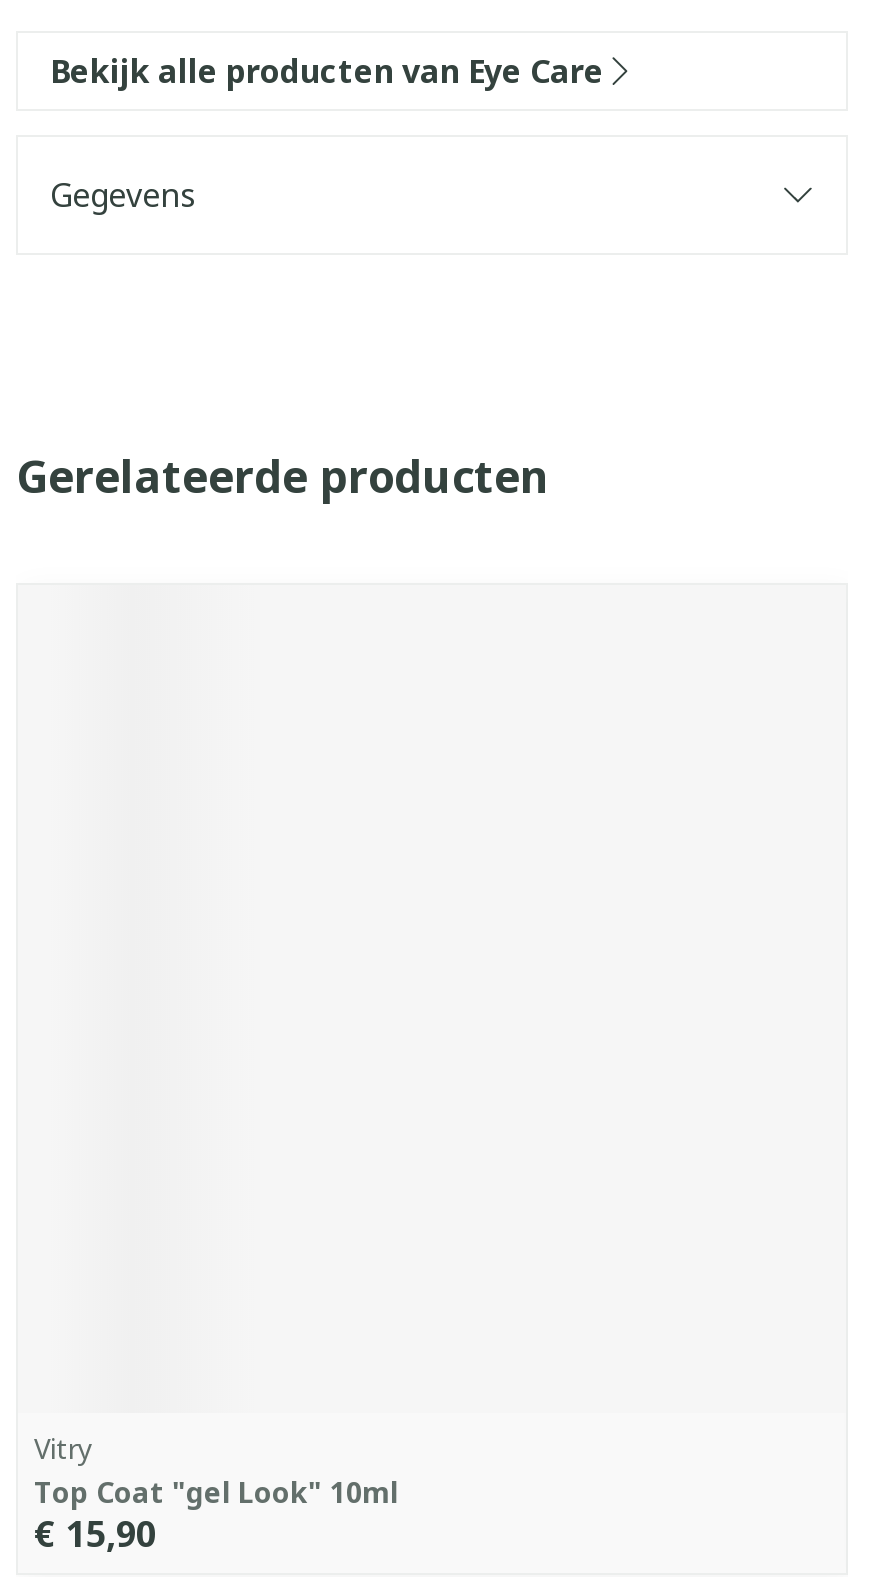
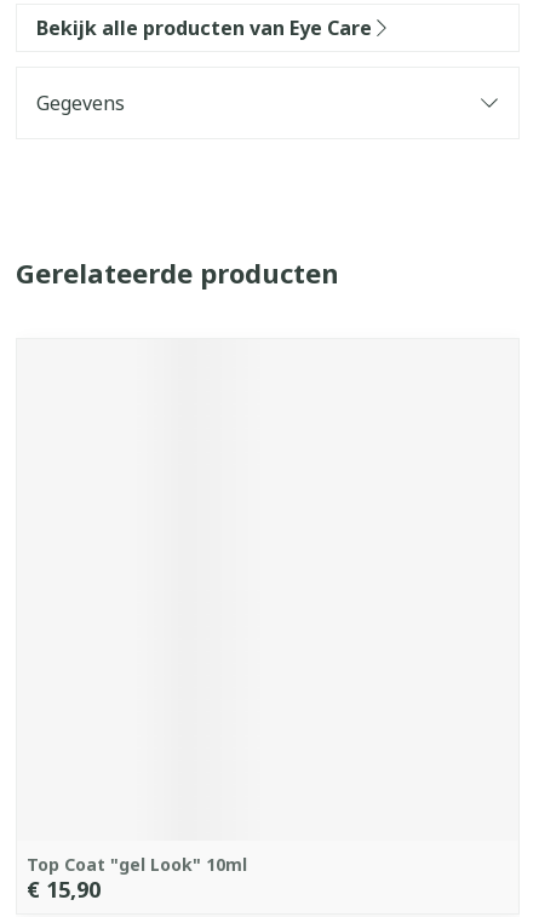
- Vitry
